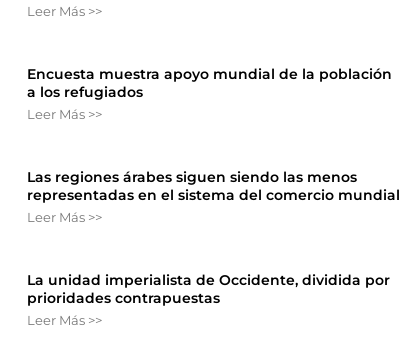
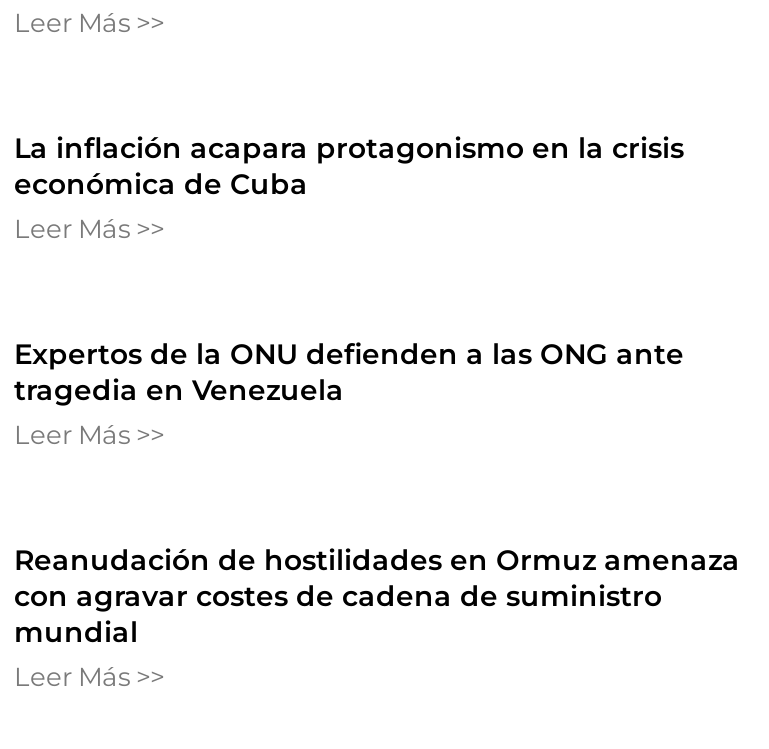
- Encuesta muestra apoyo mundial de la población
- a los refugiados
+ La inflación acapara protagonismo en la crisis
+ económica de Cuba

- Las regiones árabes siguen siendo las menos
- representadas en el sistema del comercio mundial
+ Expertos de la ONU defienden a las ONG ante
+ tragedia en Venezuela

- La unidad imperialista de Occidente, dividida por
- prioridades contrapuestas
+ Reanudación de hostilidades en Ormuz amenaza
+ con agravar costes de cadena de suministro
+ mundial
